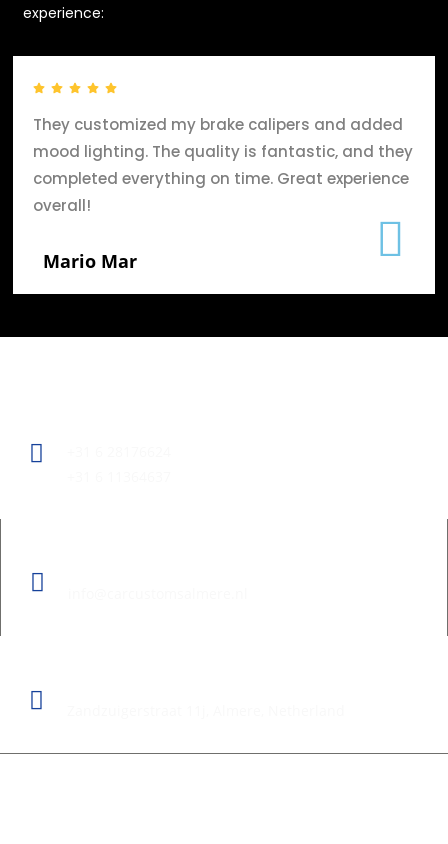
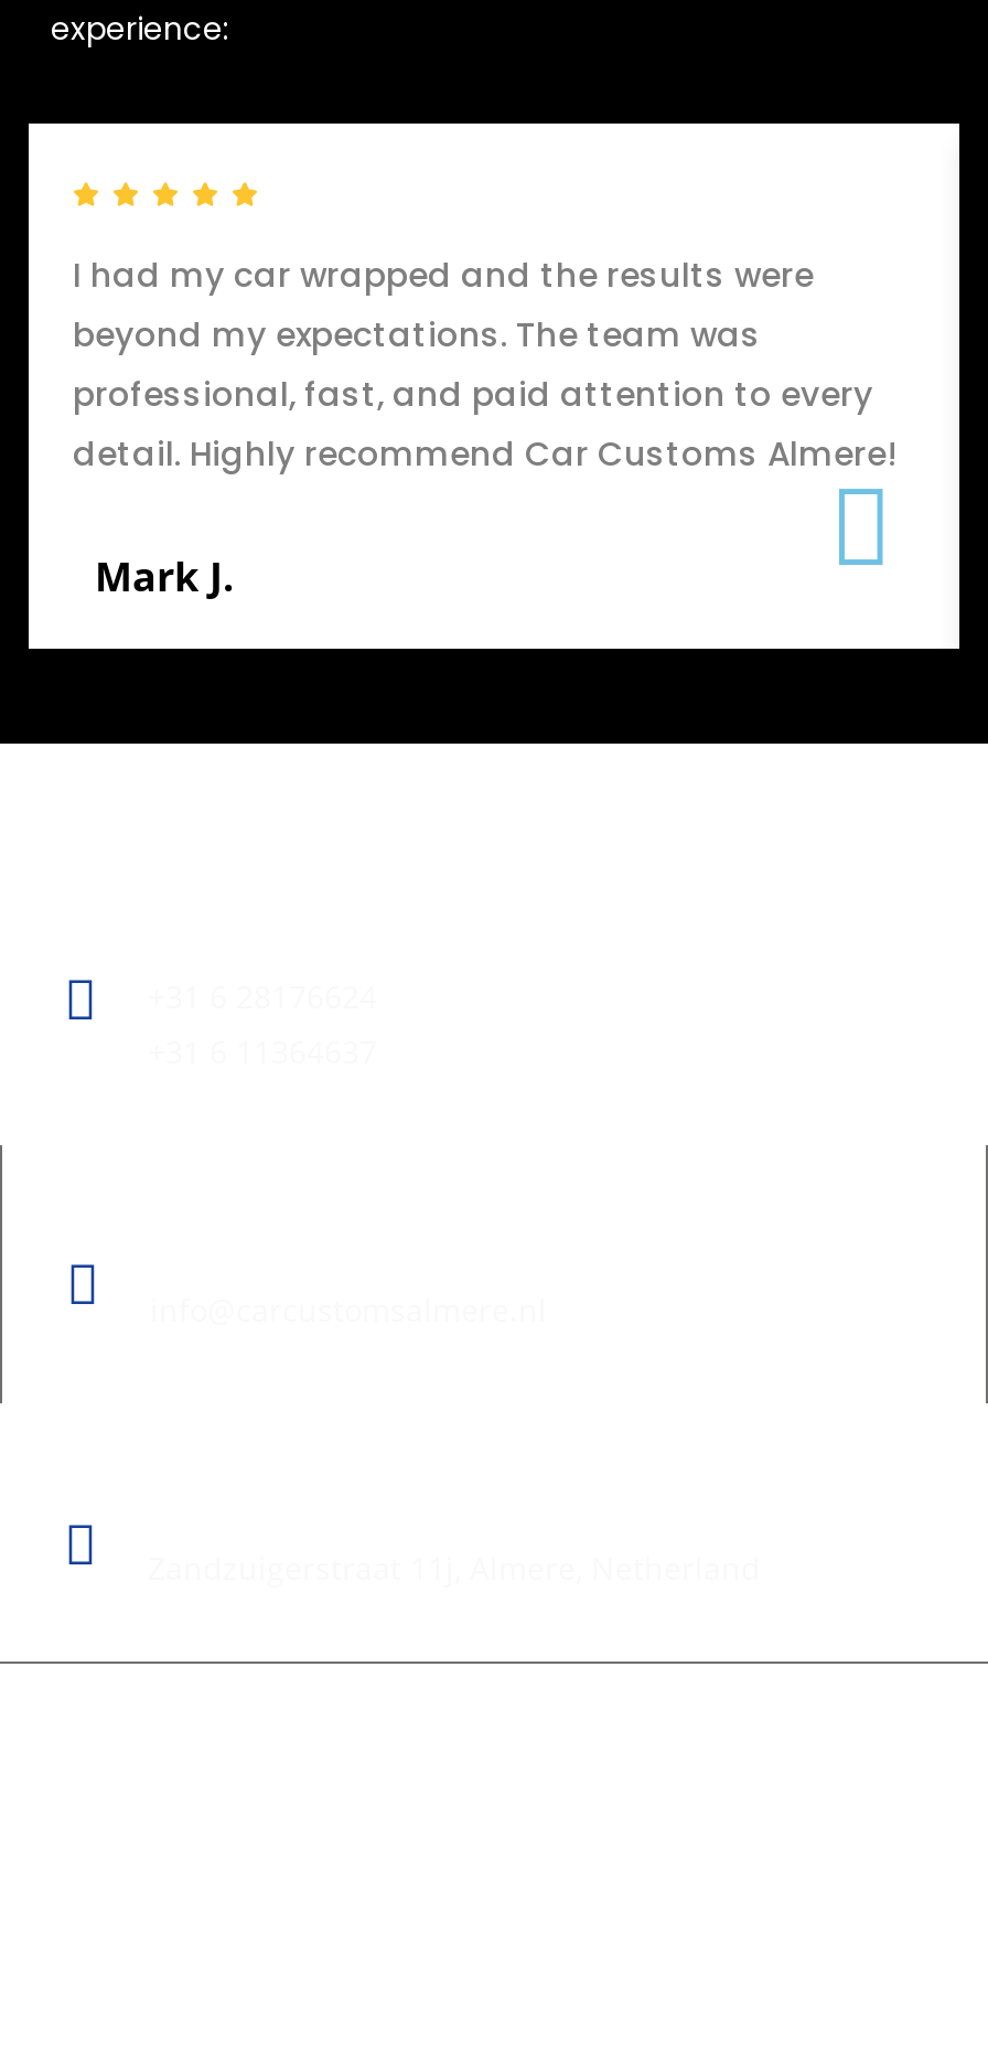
- They customized my brake calipers and added
- mood lighting. The quality is fantastic, and they
- completed everything on time. Great experience
- overall!
+ I had my car wrapped and the results were
+ beyond my expectations. The team was
+ professional, fast, and paid attention to every
+ detail. Highly recommend Car Customs Almere!

- Mario Mar
+ Mark J.
